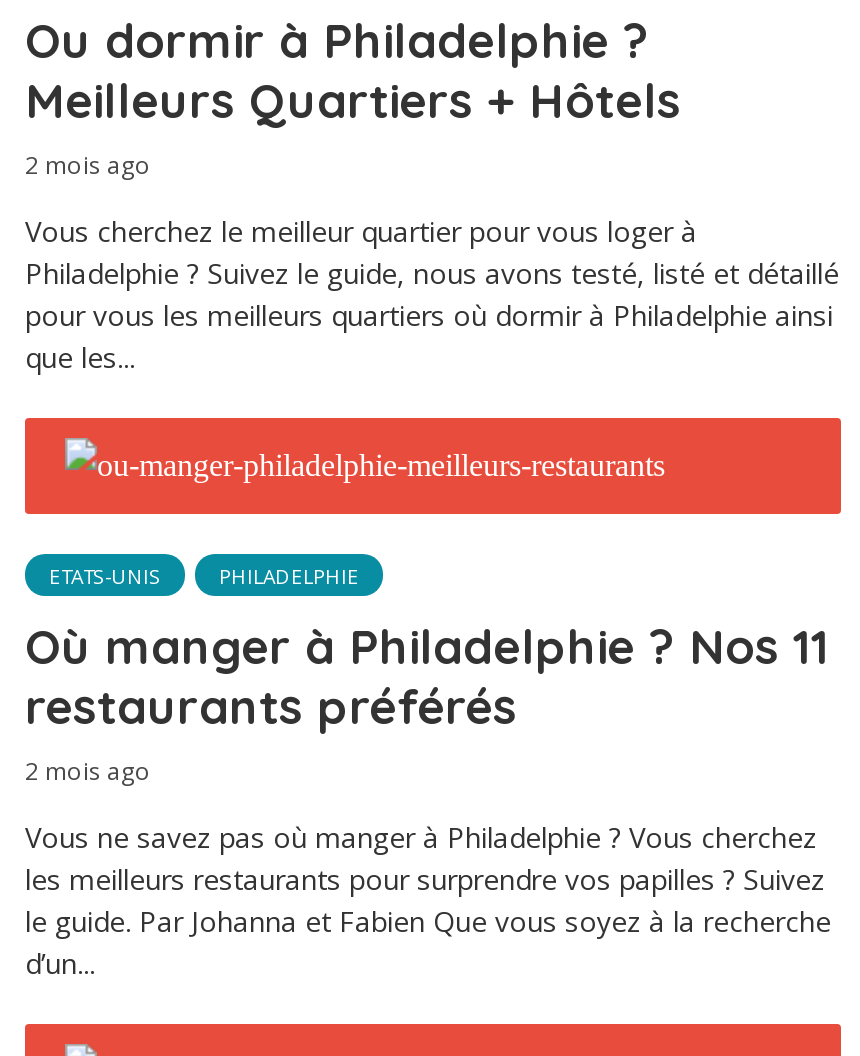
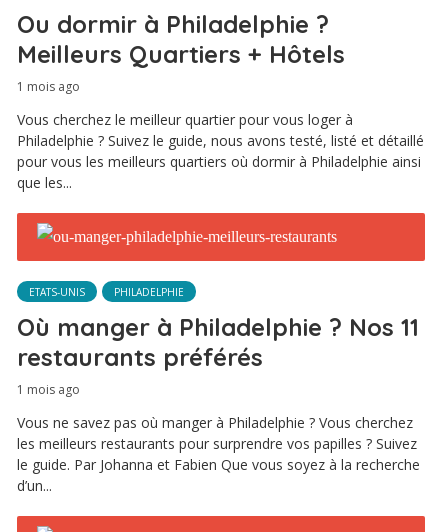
- 2 mois ago
+ 1 mois ago

- 2 mois ago
+ 1 mois ago
